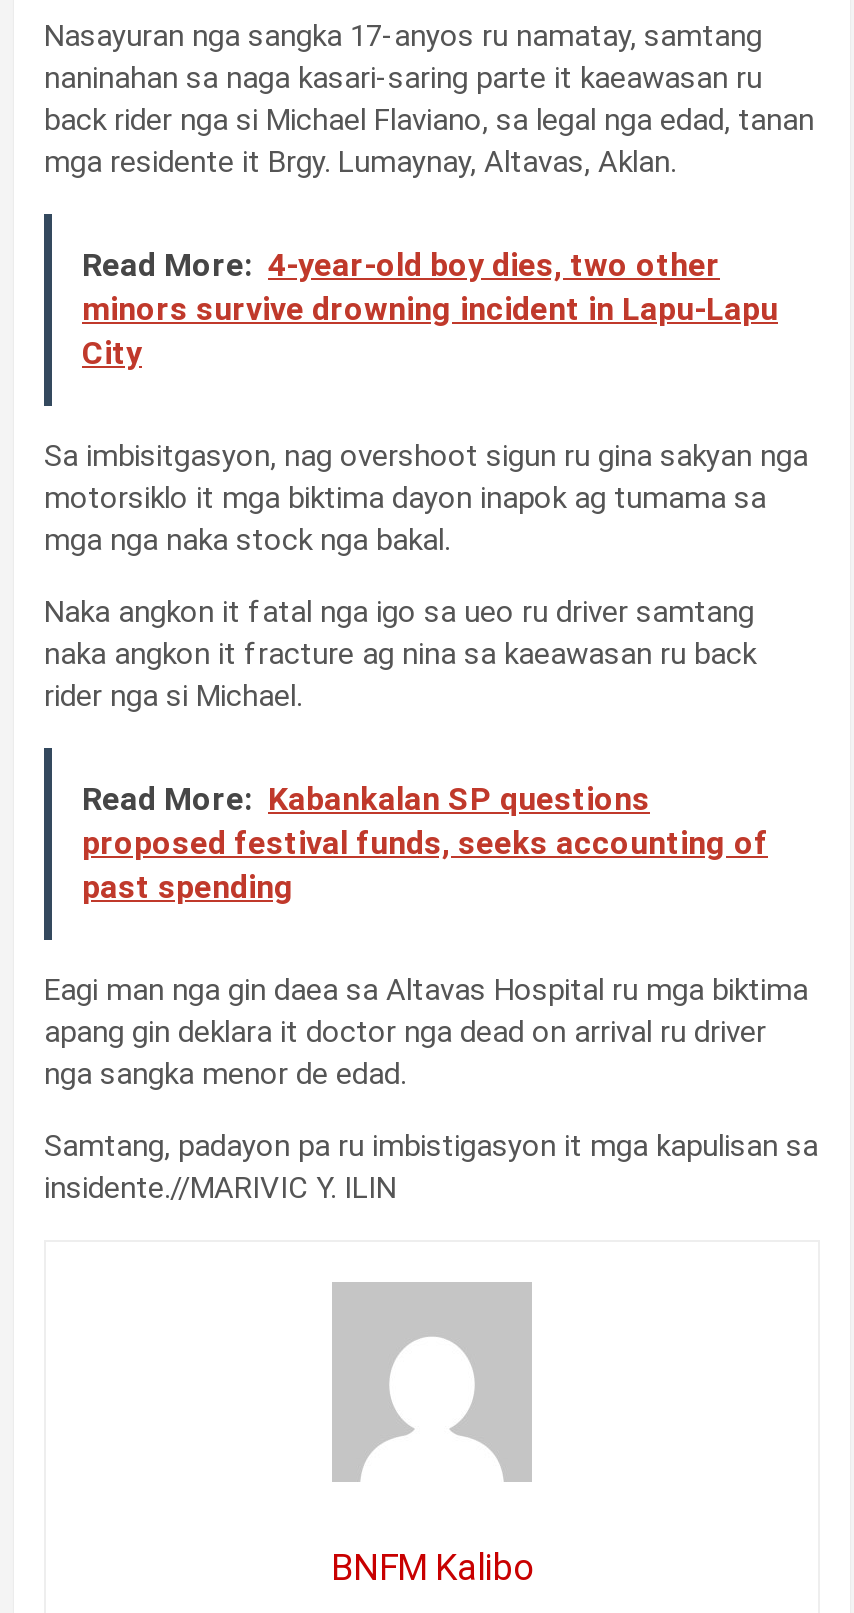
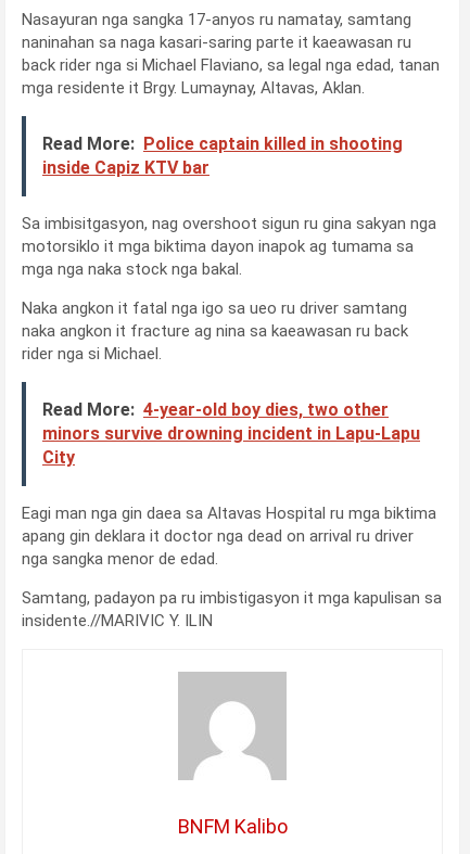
+ Read More: Police captain killed in shooting
+ inside Capiz KTV bar

moved down: Read More: 4-year-old boy dies, two other | minors survive drowning incident in Lapu-Lapu | City

- Read More: Kabankalan SP questions
- proposed festival funds, seeks accounting of
- past spending
